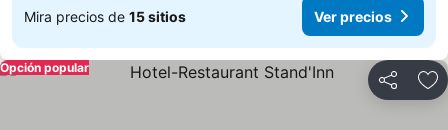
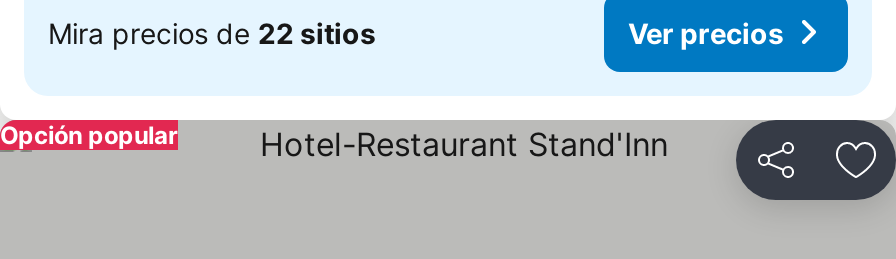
- Mira precios de 15 sitios
+ Mira precios de 22 sitios
